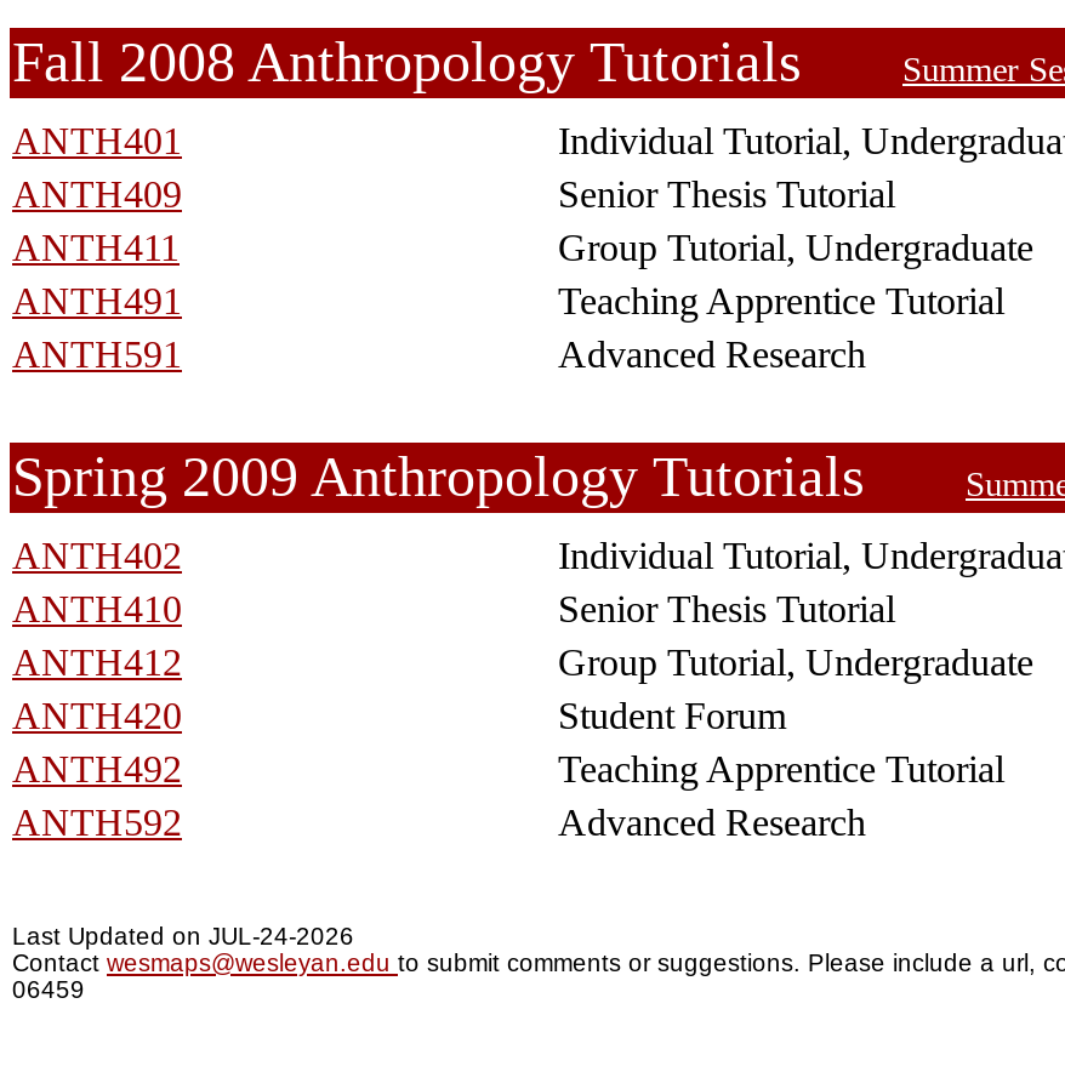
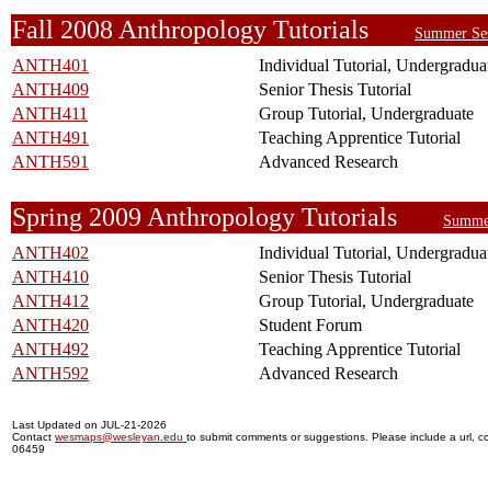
- Last Updated on JUL-24-2026
+ Last Updated on JUL-21-2026
